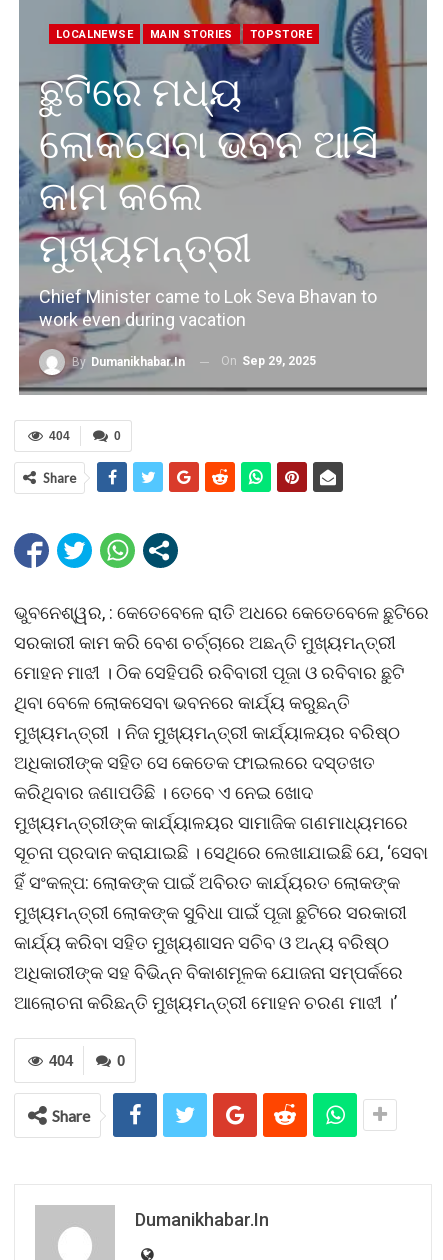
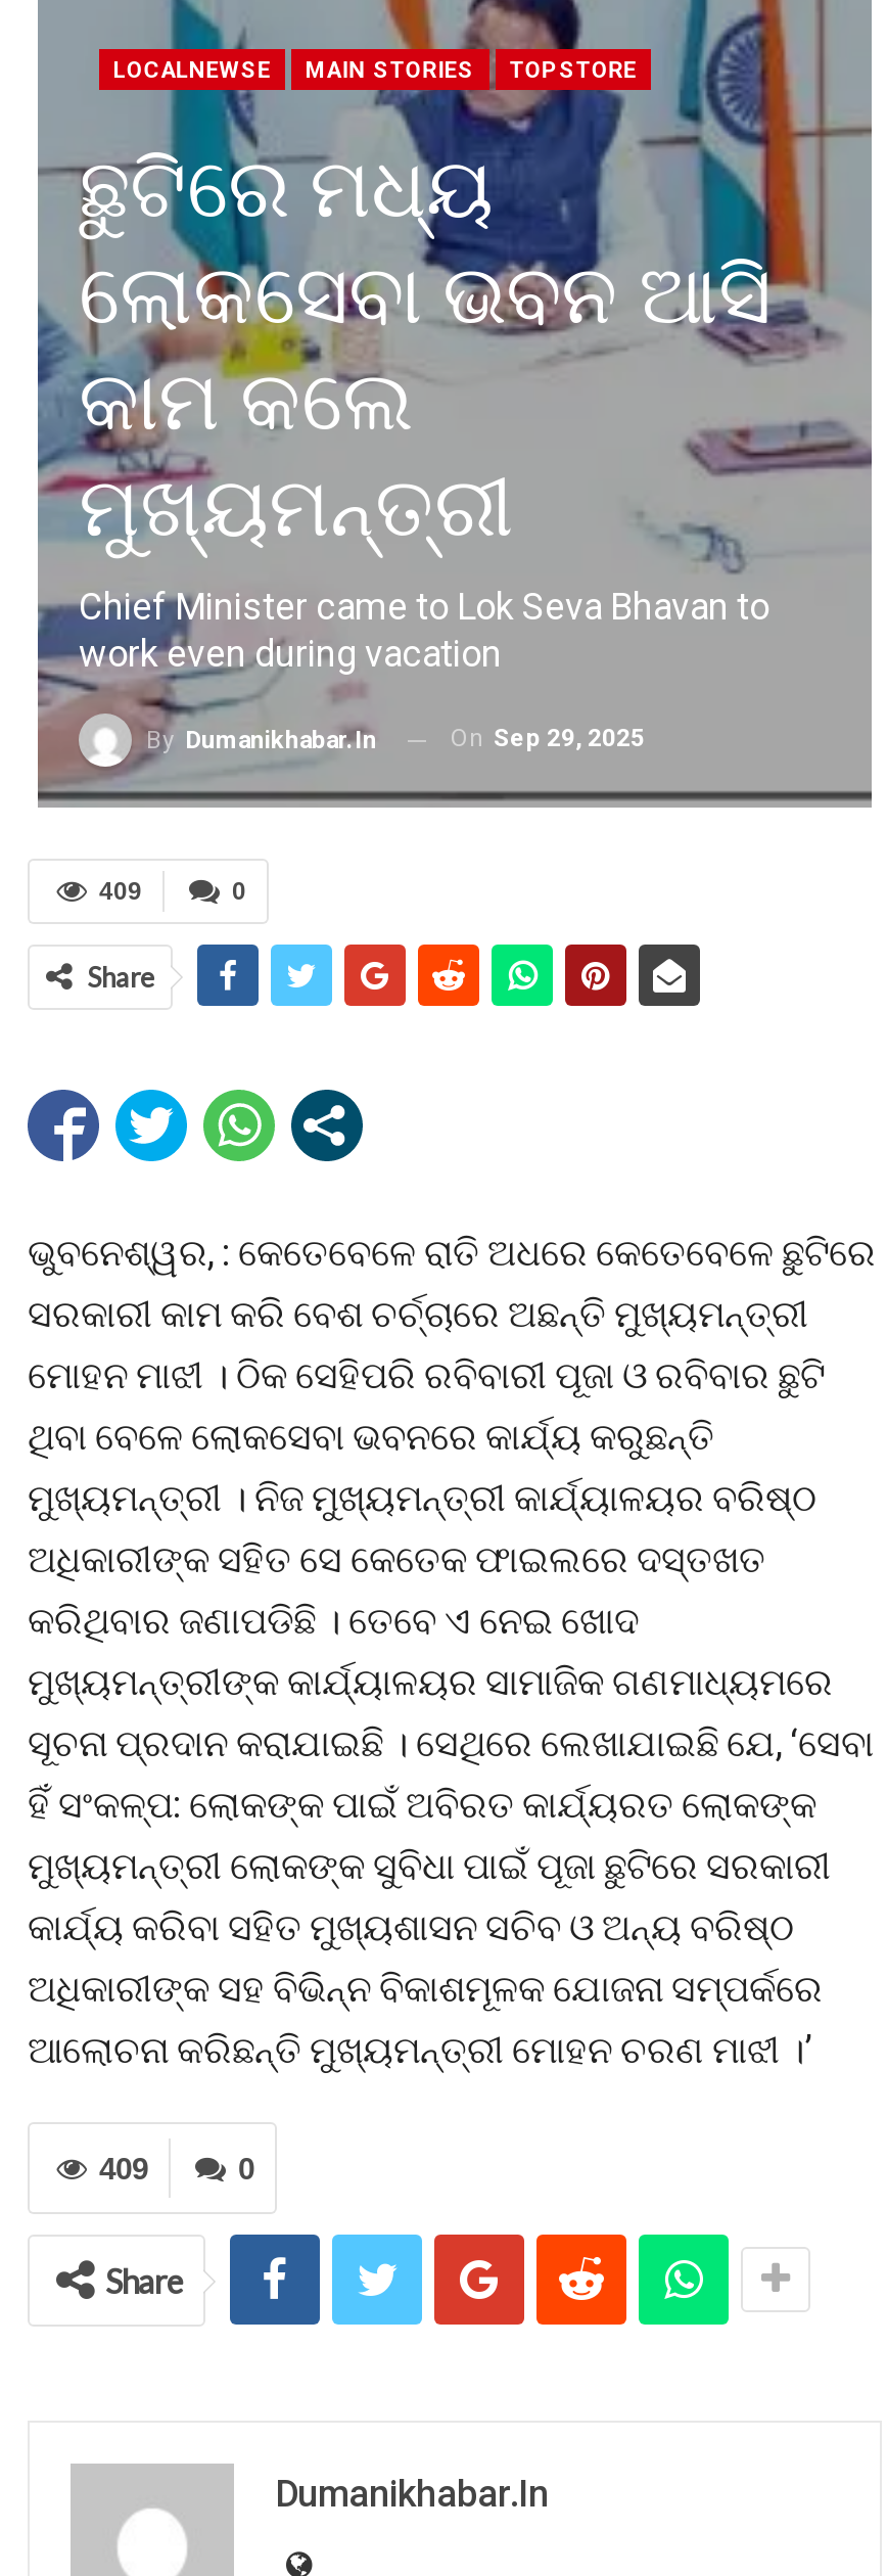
- 404
+ 409

- 404
+ 409
